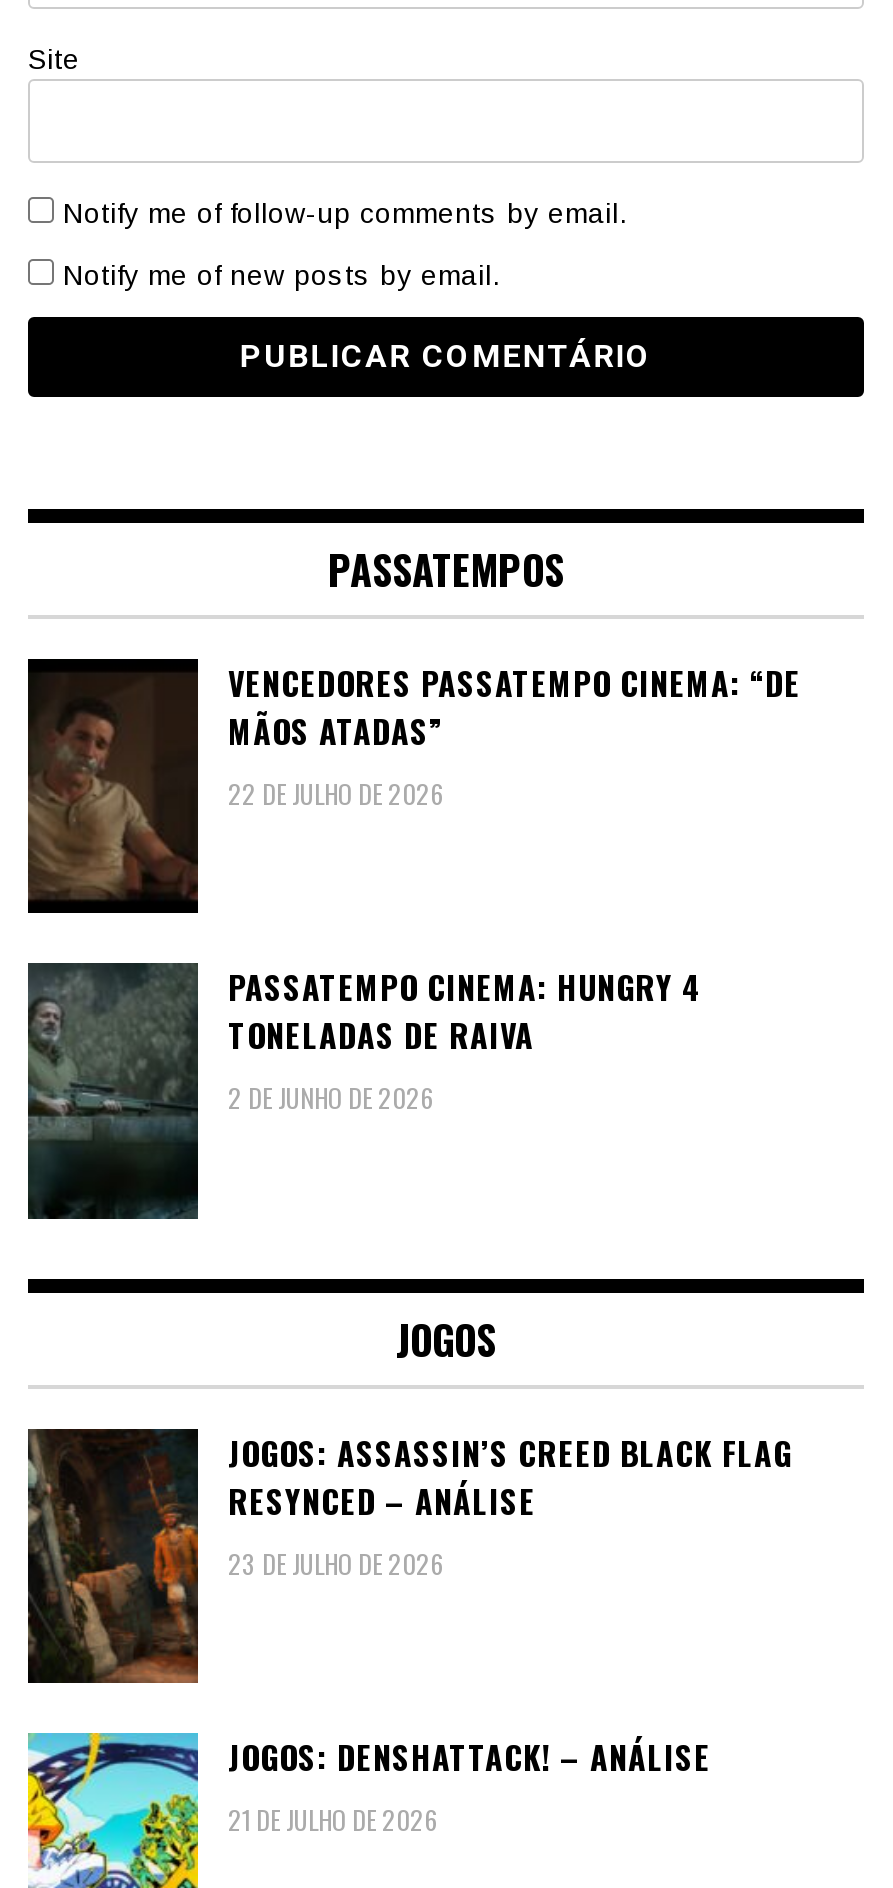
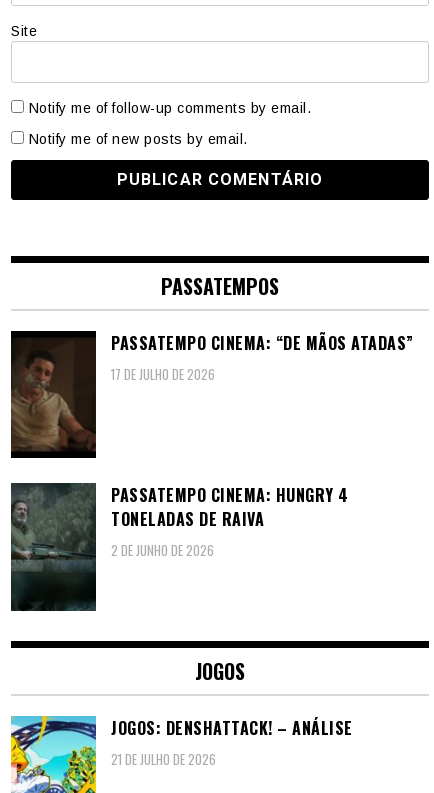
- VENCEDORES PASSATEMPO CINEMA: “DE
- MÃOS ATADAS”
- 22 DE JULHO DE 2026
+ PASSATEMPO CINEMA: “DE MÃOS ATADAS”
+ 17 DE JULHO DE 2026

- [image]
- JOGOS: ASSASSIN’S CREED BLACK FLAG
- RESYNCED – ANÁLISE
- 23 DE JULHO DE 2026
